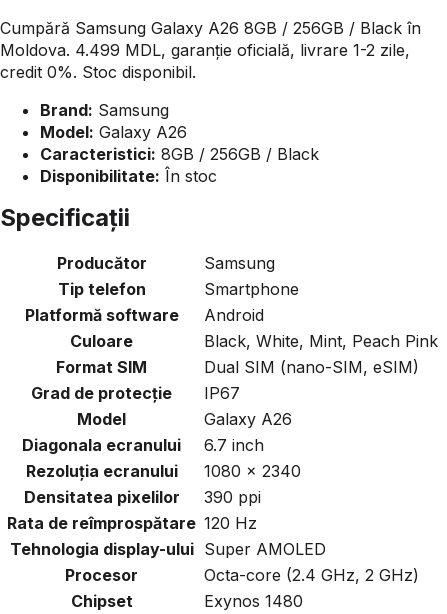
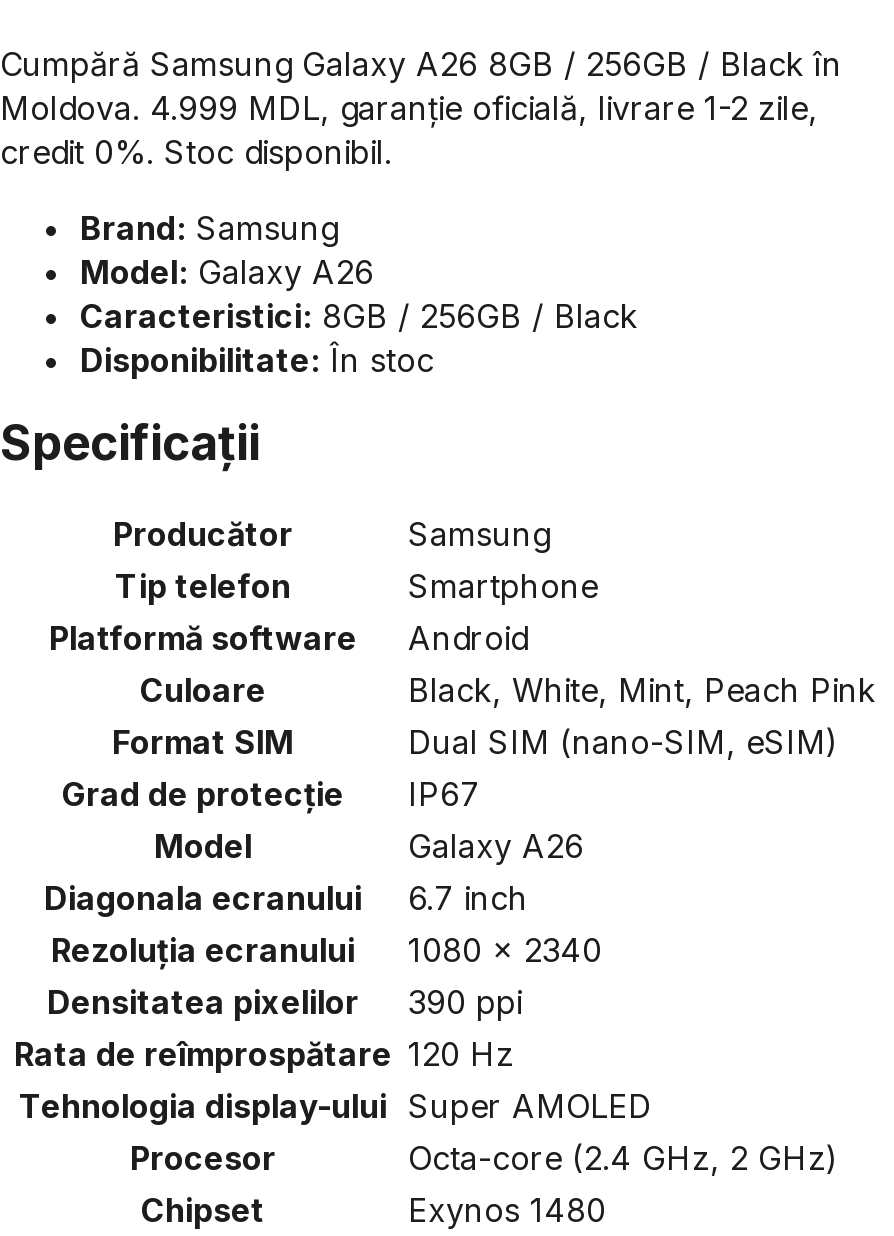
- Moldova. 4.499 MDL, garanție oficială, livrare 1-2 zile,
+ Moldova. 4.999 MDL, garanție oficială, livrare 1-2 zile,
